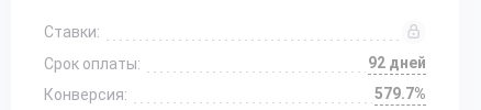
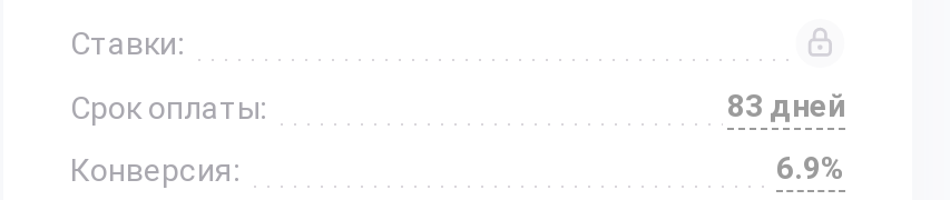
- 92 дней
+ 83 дней

- 579.7%
+ 6.9%
